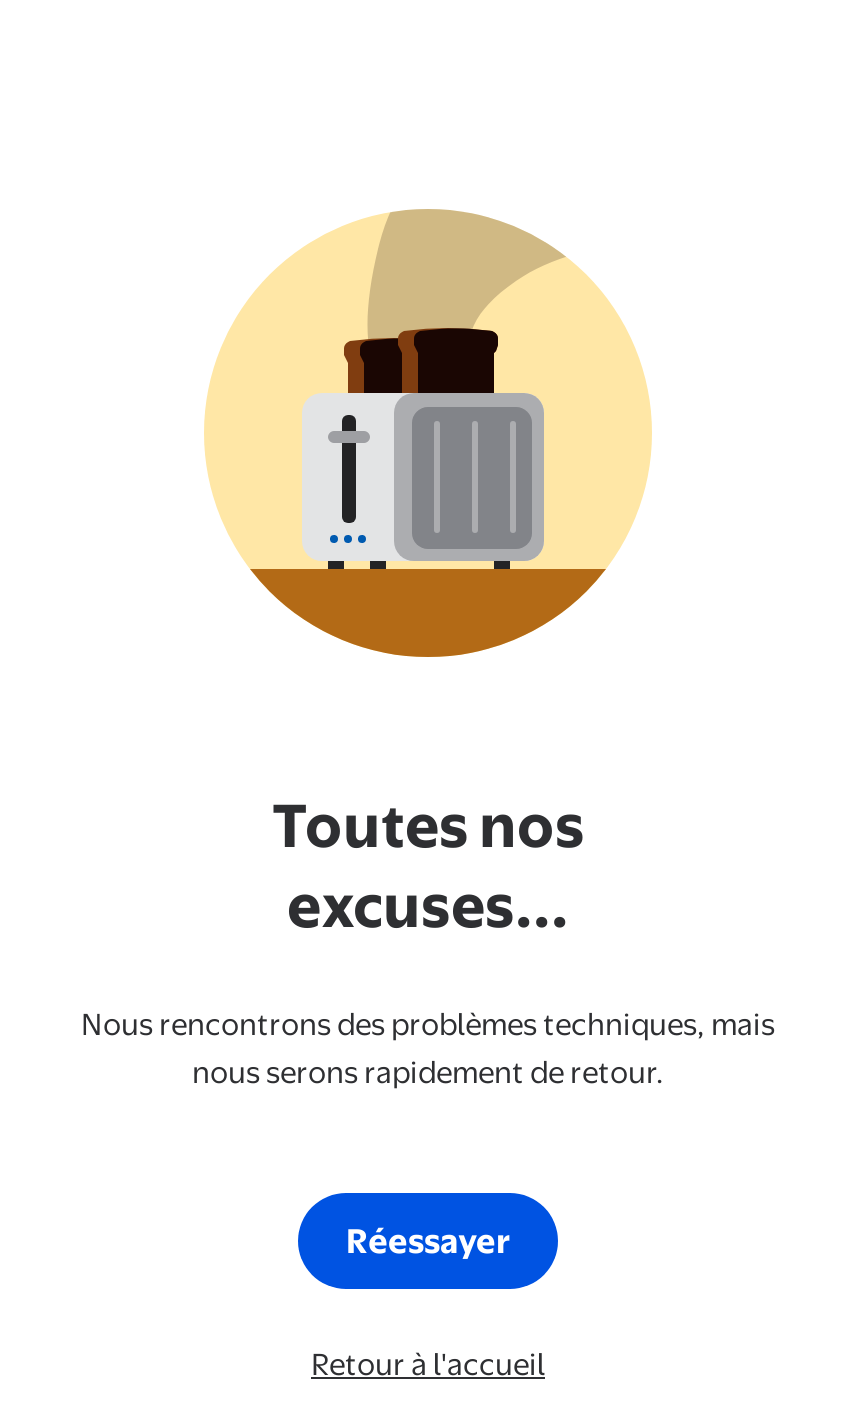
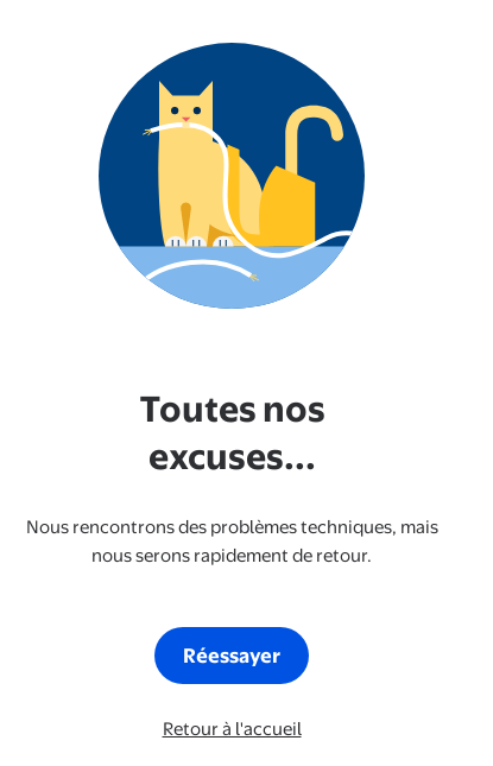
- [image]
+ [image]
